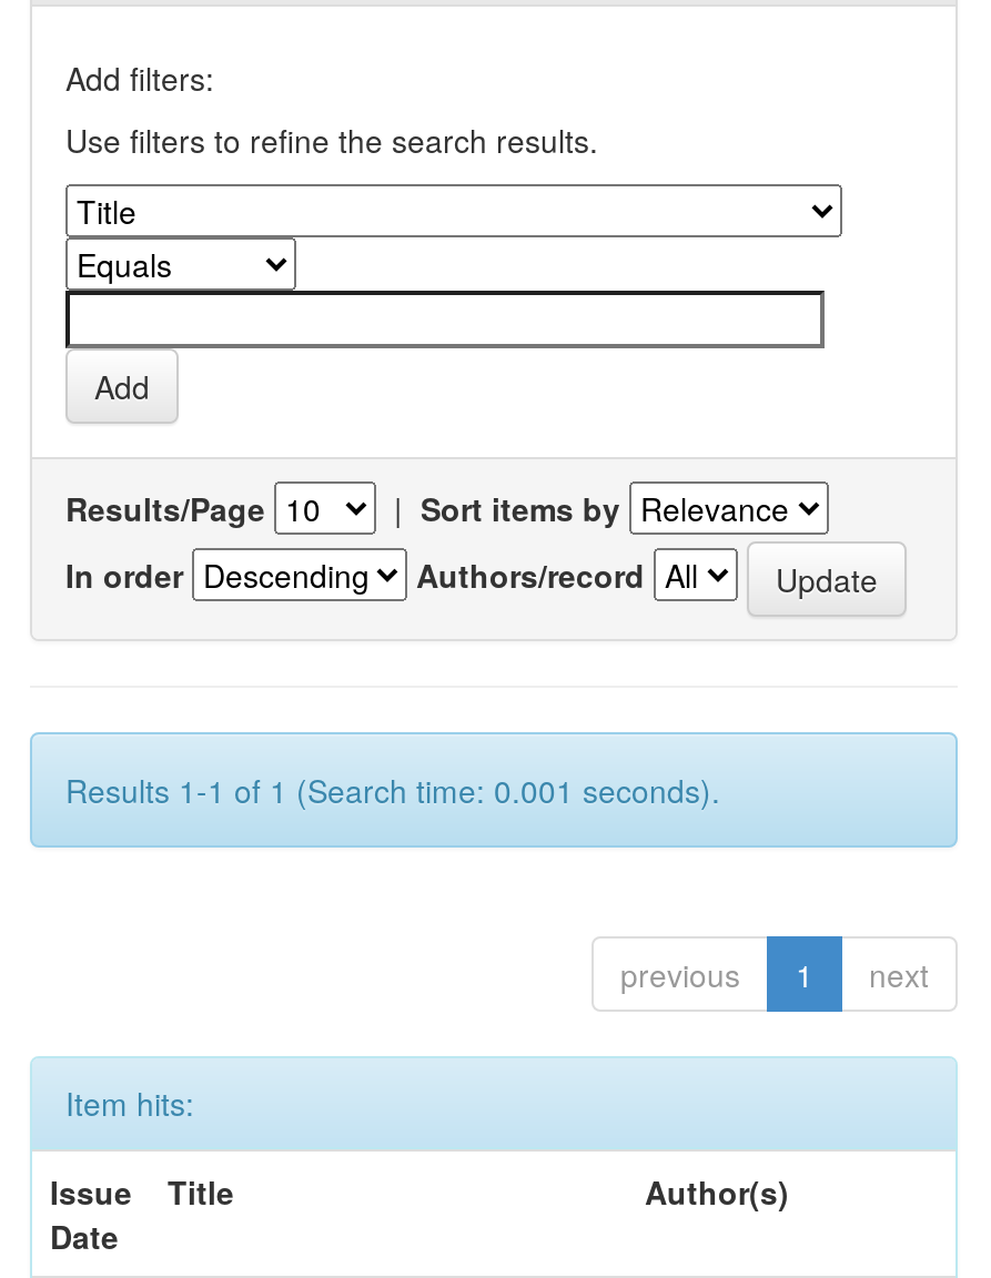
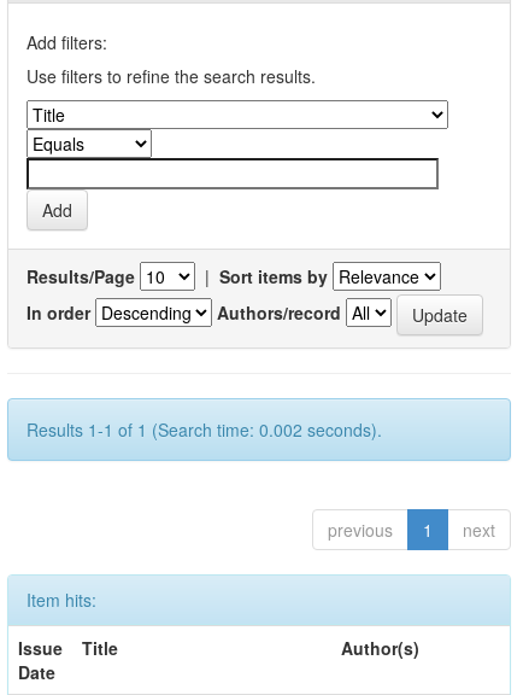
- Results 1-1 of 1 (Search time: 0.001 seconds).
+ Results 1-1 of 1 (Search time: 0.002 seconds).
